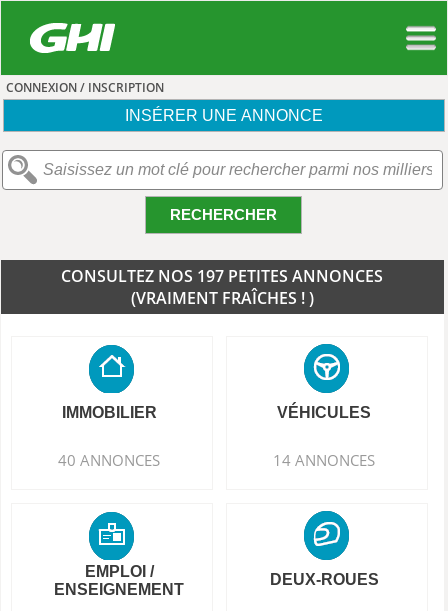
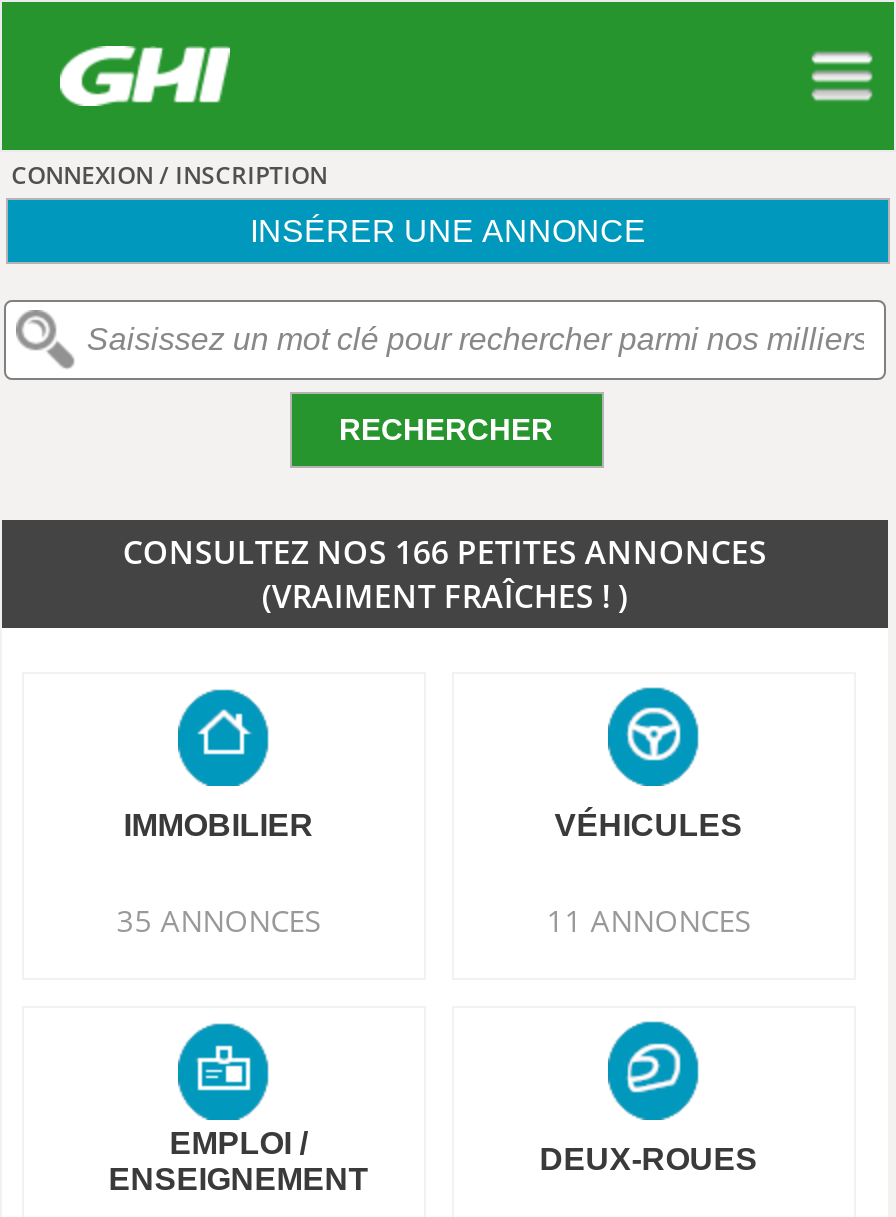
- CONSULTEZ NOS 197 PETITES ANNONCES
+ CONSULTEZ NOS 166 PETITES ANNONCES

- 40 ANNONCES
+ 35 ANNONCES

- 14 ANNONCES
+ 11 ANNONCES
